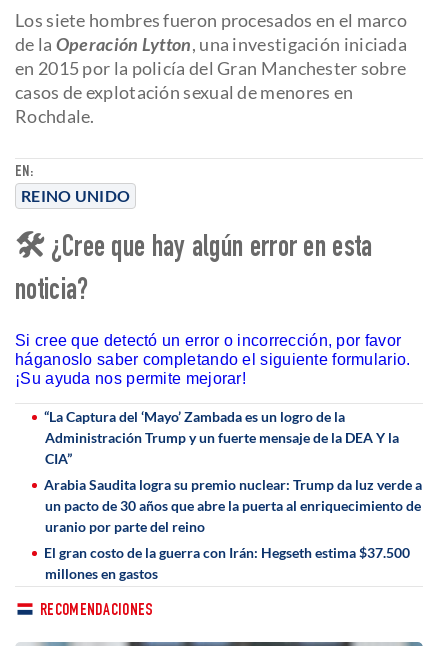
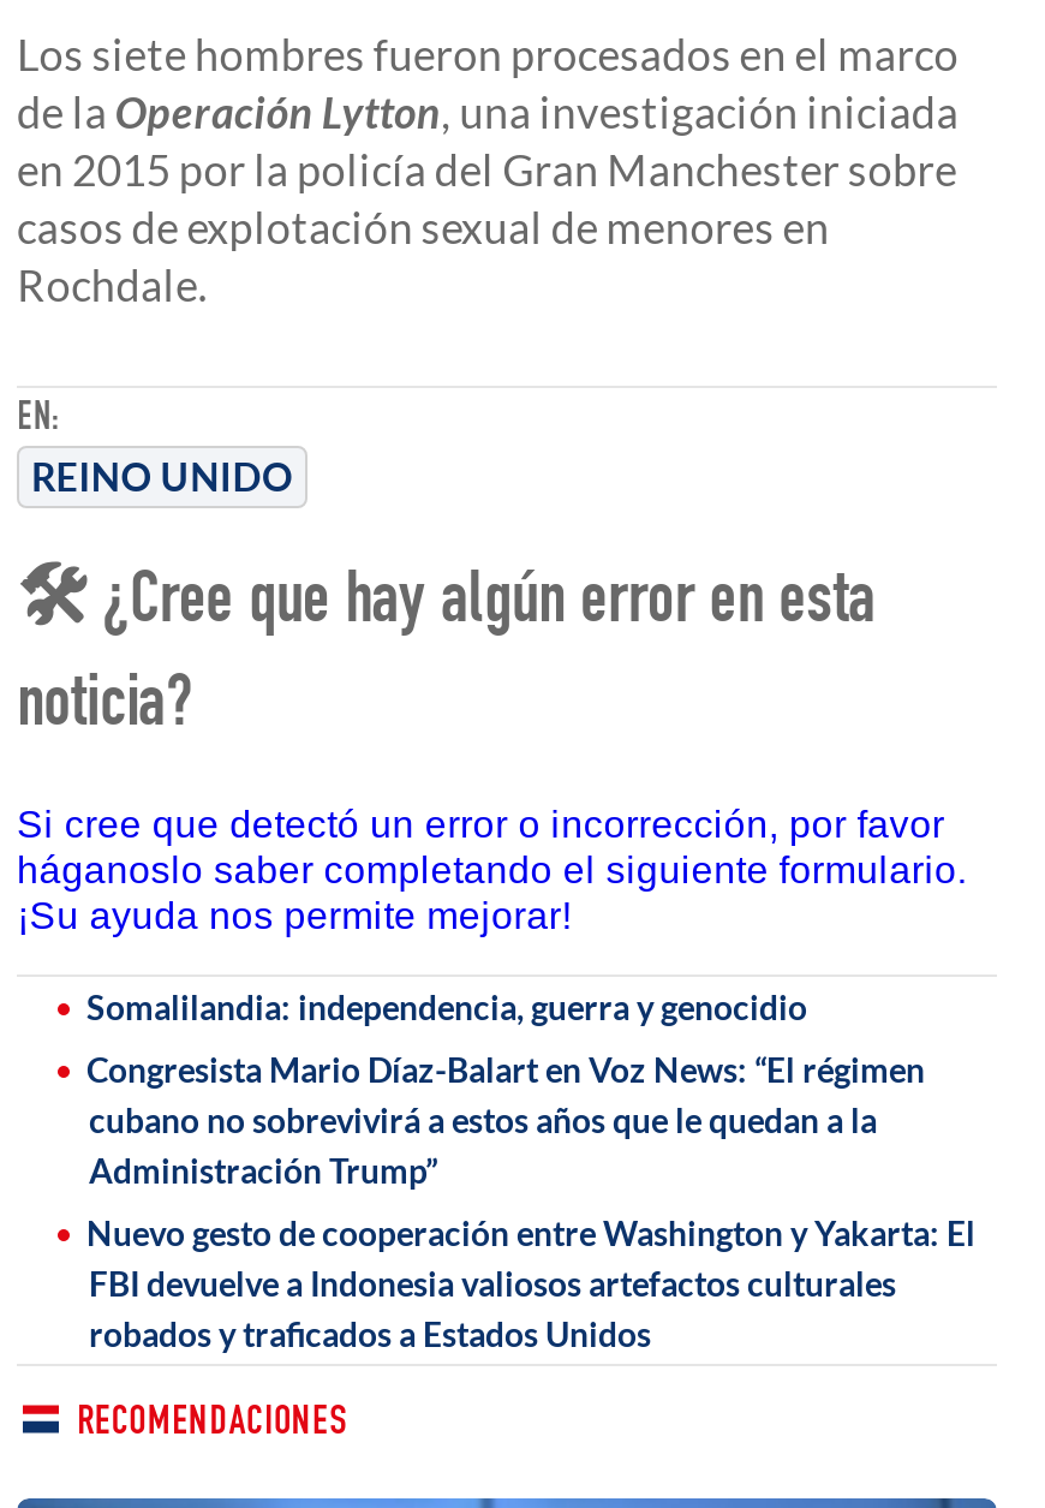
- “La Captura del ‘Mayo’ Zambada es un logro de la
- Administración Trump y un fuerte mensaje de la DEA Y la
- CIA”
+ Somalilandia: independencia, guerra y genocidio

- Arabia Saudita logra su premio nuclear: Trump da luz verde a
- un pacto de 30 años que abre la puerta al enriquecimiento de
- uranio por parte del reino
+ Congresista Mario Díaz-Balart en Voz News: “El régimen
+ cubano no sobrevivirá a estos años que le quedan a la
+ Administración Trump”

- El gran costo de la guerra con Irán: Hegseth estima $37.500
- millones en gastos
+ Nuevo gesto de cooperación entre Washington y Yakarta: El
+ FBI devuelve a Indonesia valiosos artefactos culturales
+ robados y traficados a Estados Unidos
